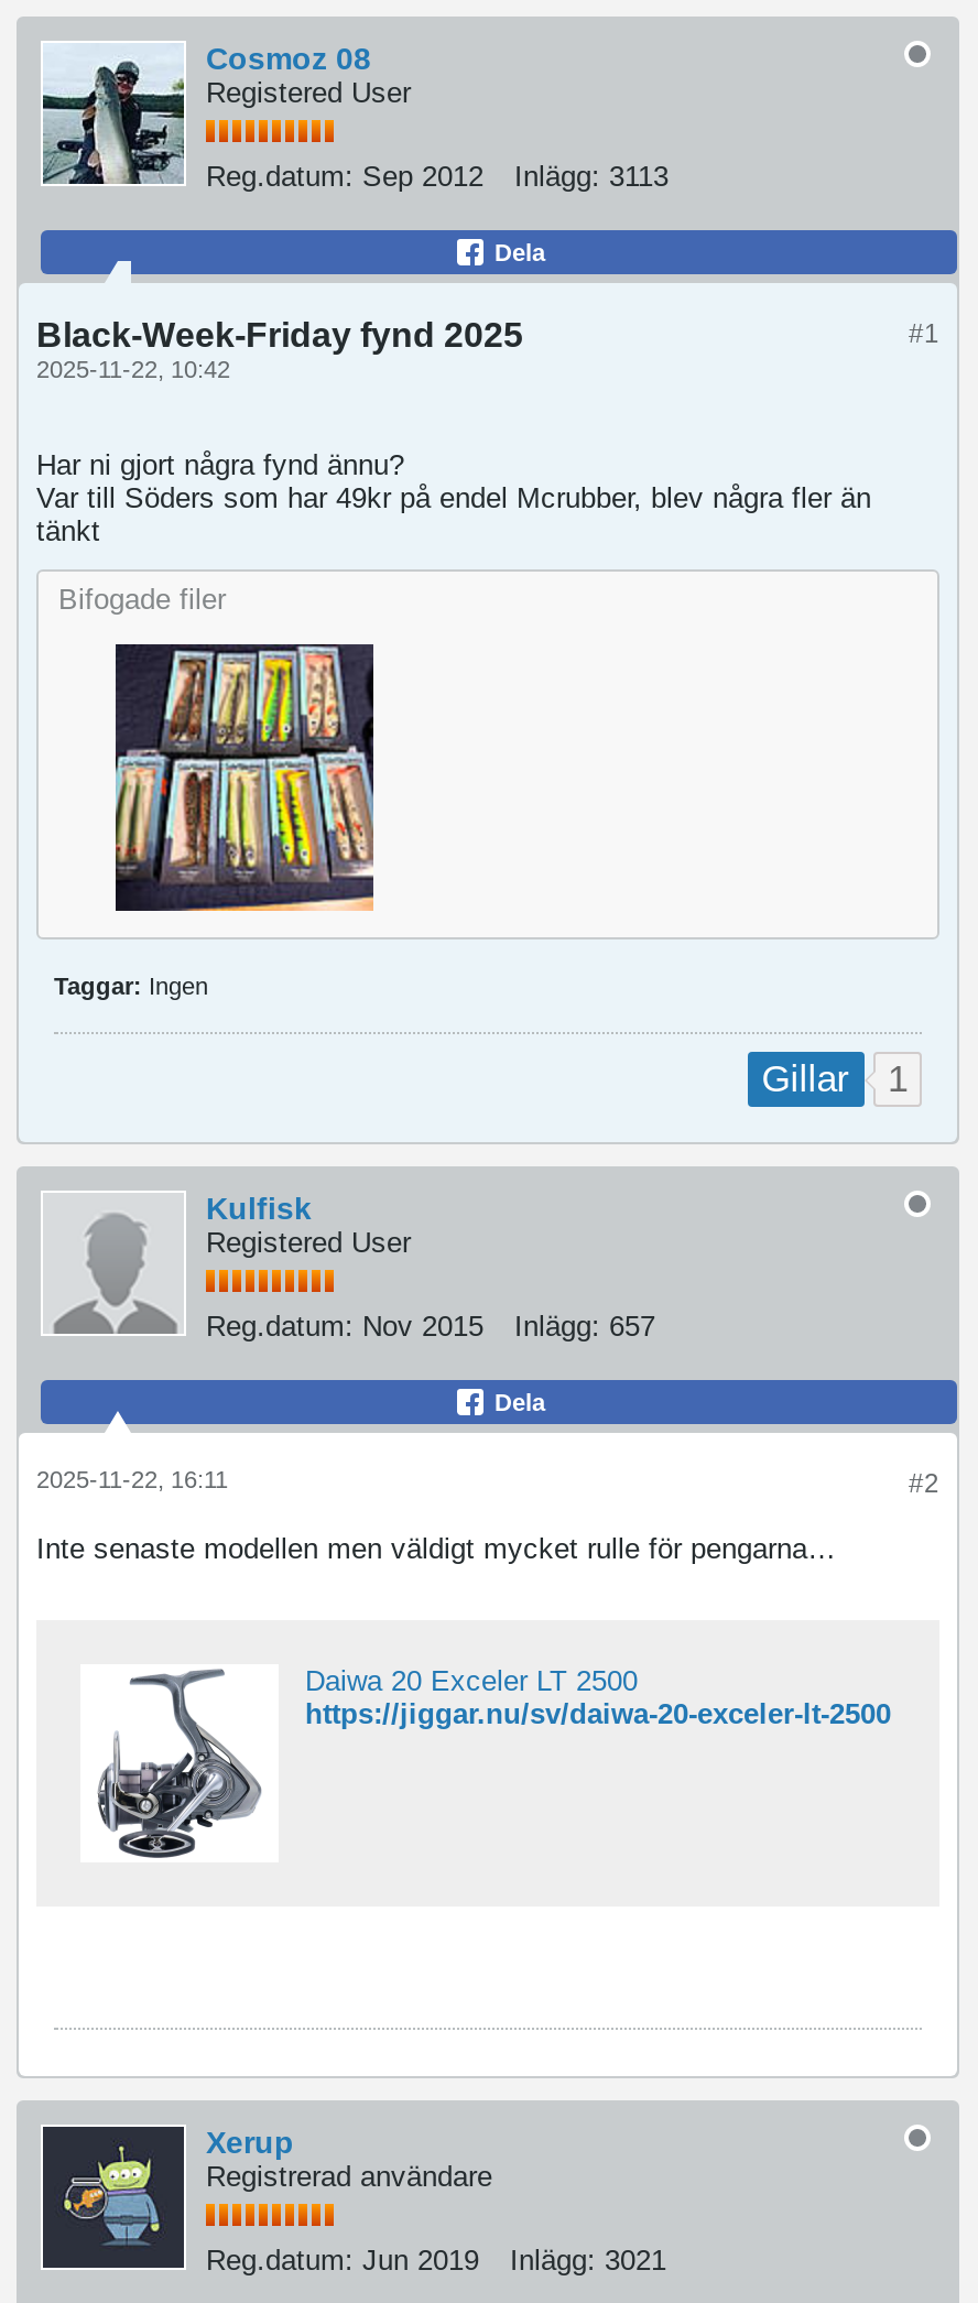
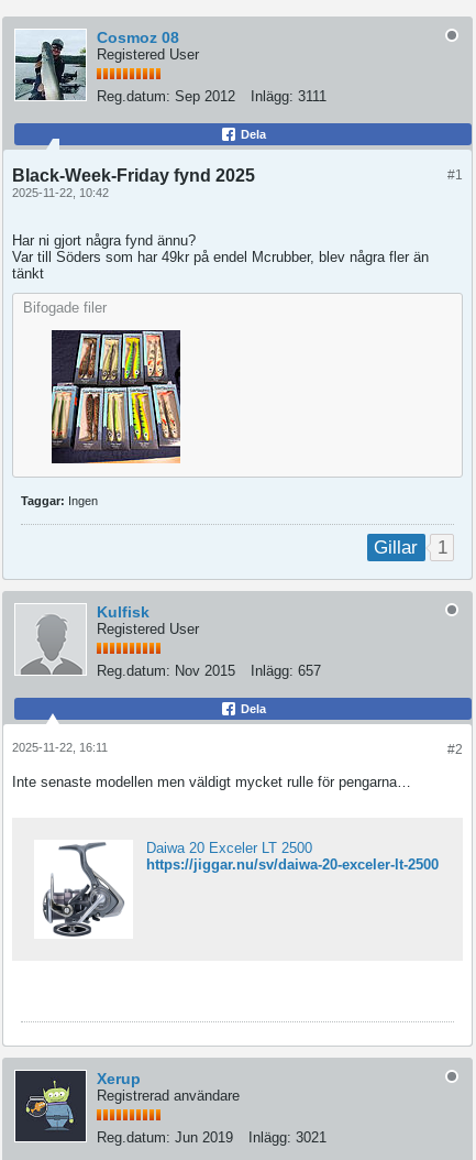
- Reg.datum: Sep 2012 Inlägg: 3113
+ Reg.datum: Sep 2012 Inlägg: 3111
